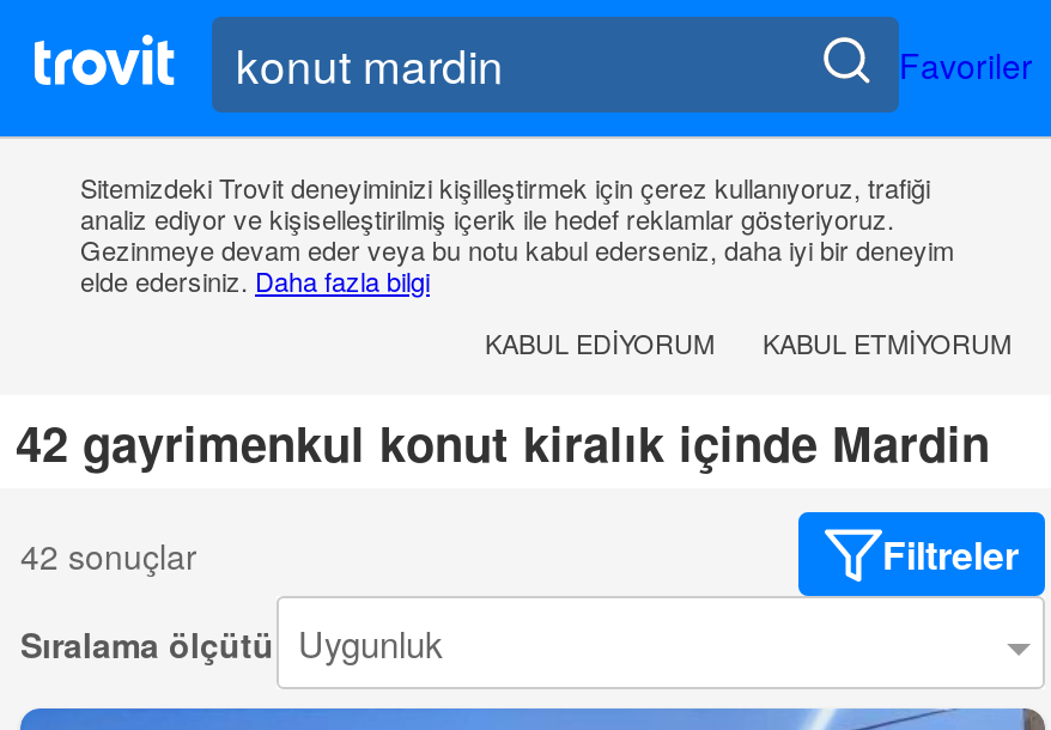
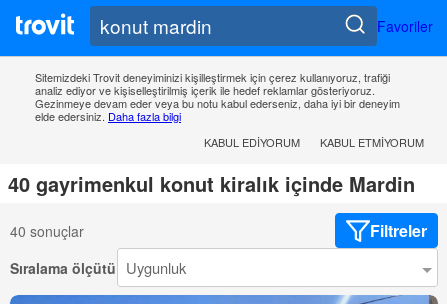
- 42 gayrimenkul konut kiralık içinde Mardin
+ 40 gayrimenkul konut kiralık içinde Mardin

- 42 sonuçlar
+ 40 sonuçlar
